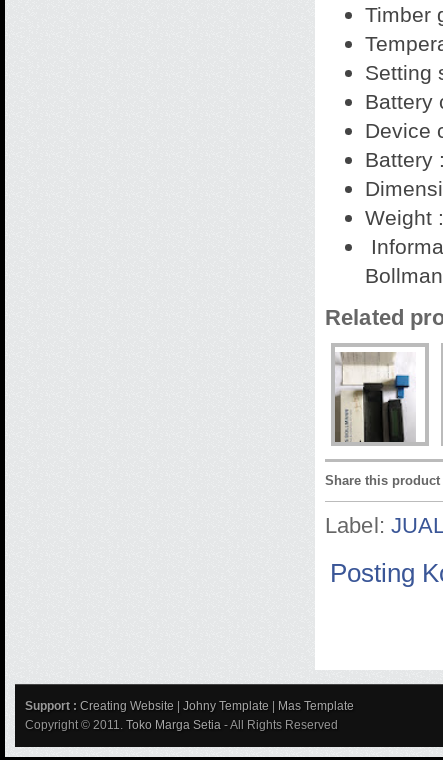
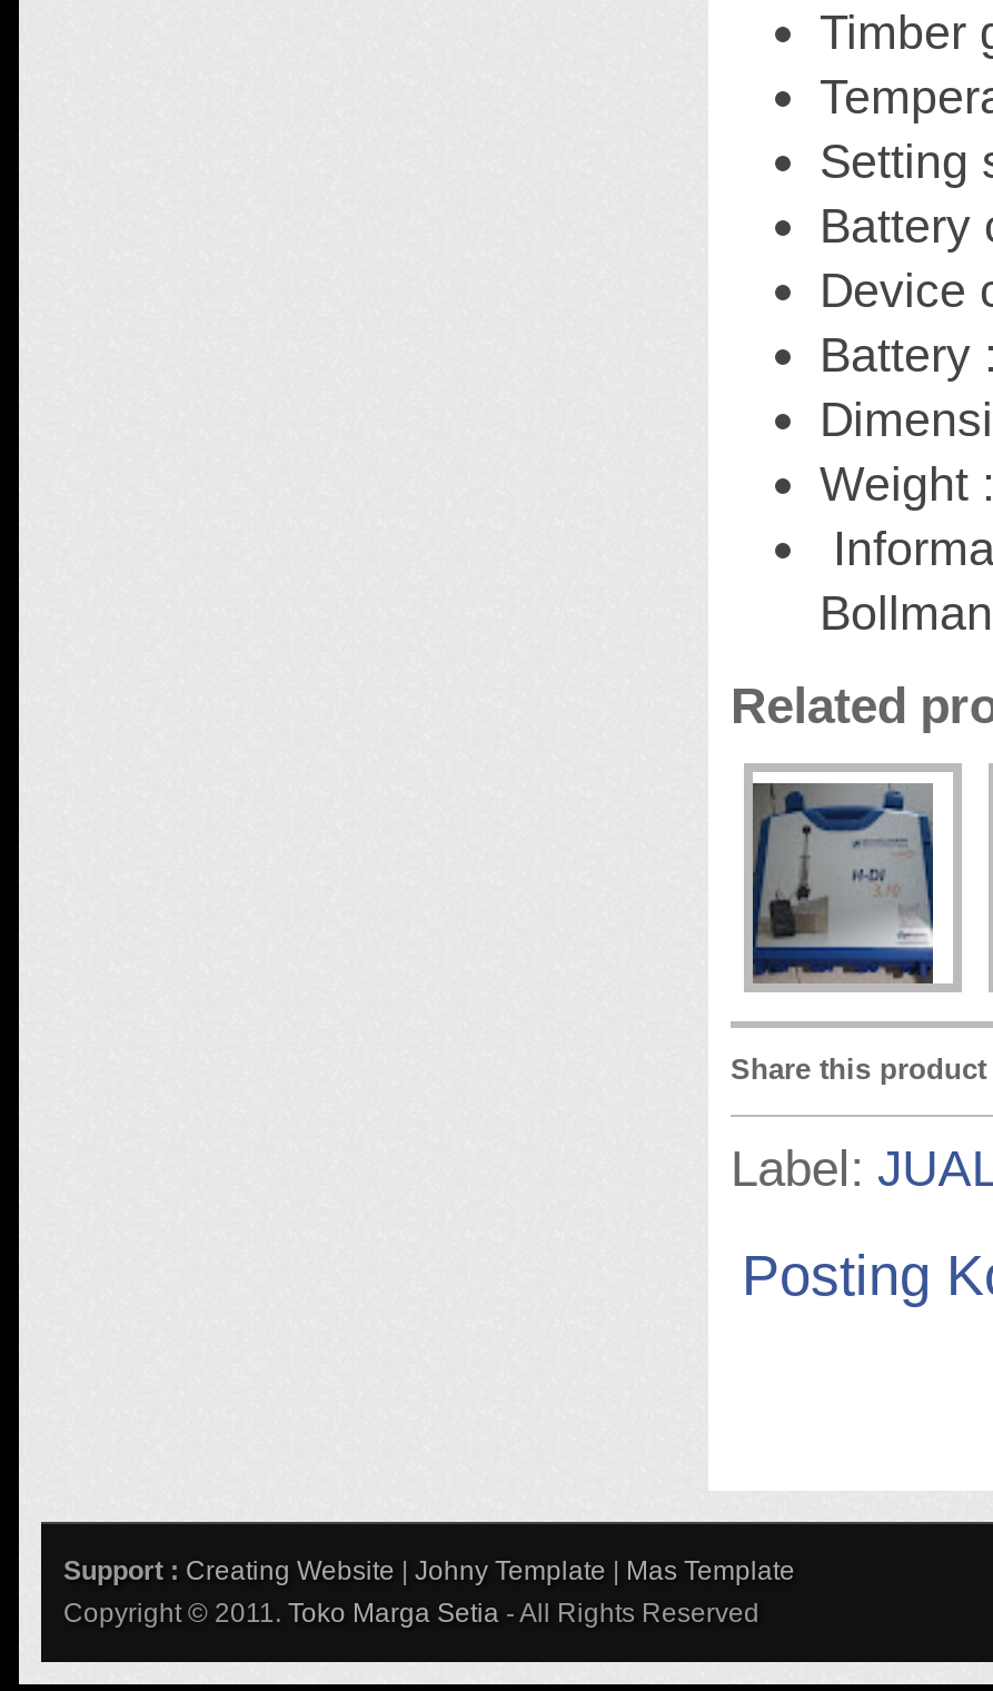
- [image]
+ [image]
